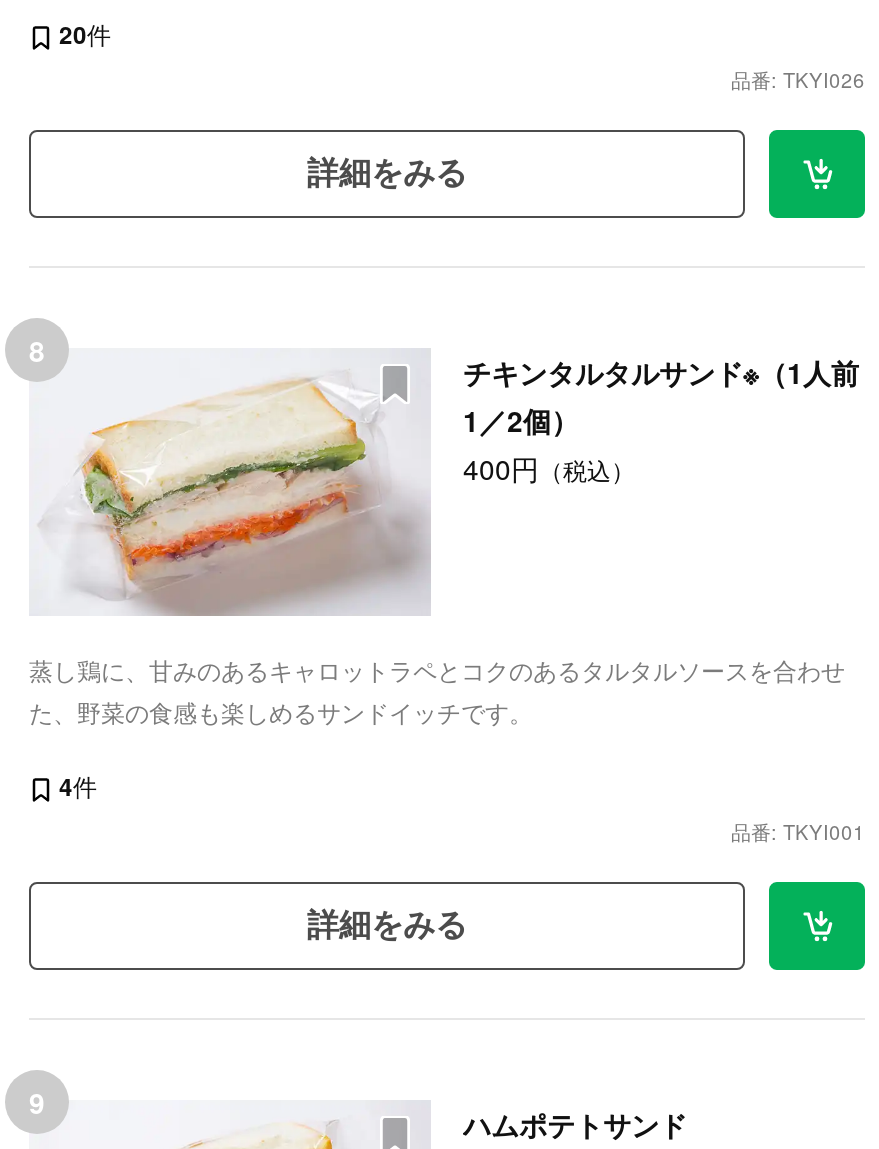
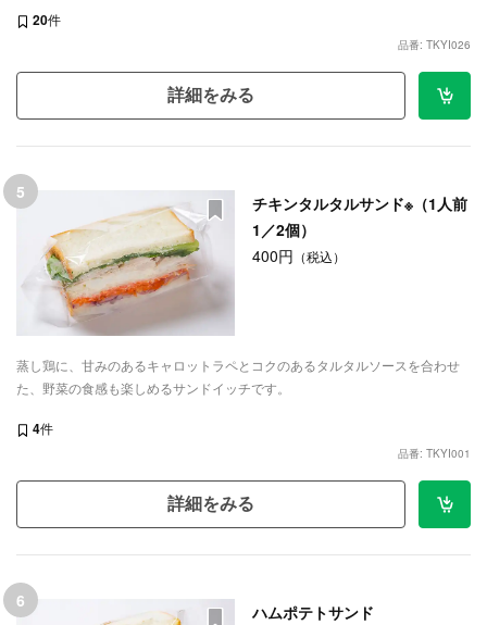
- 8
+ 5

- 9
+ 6
